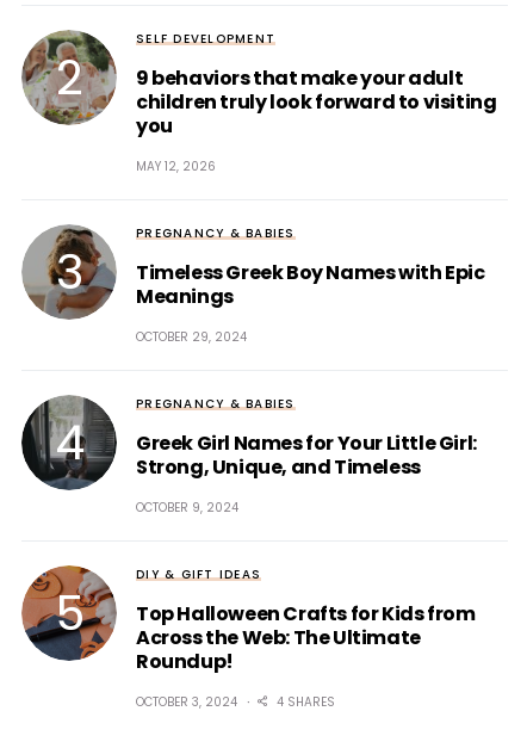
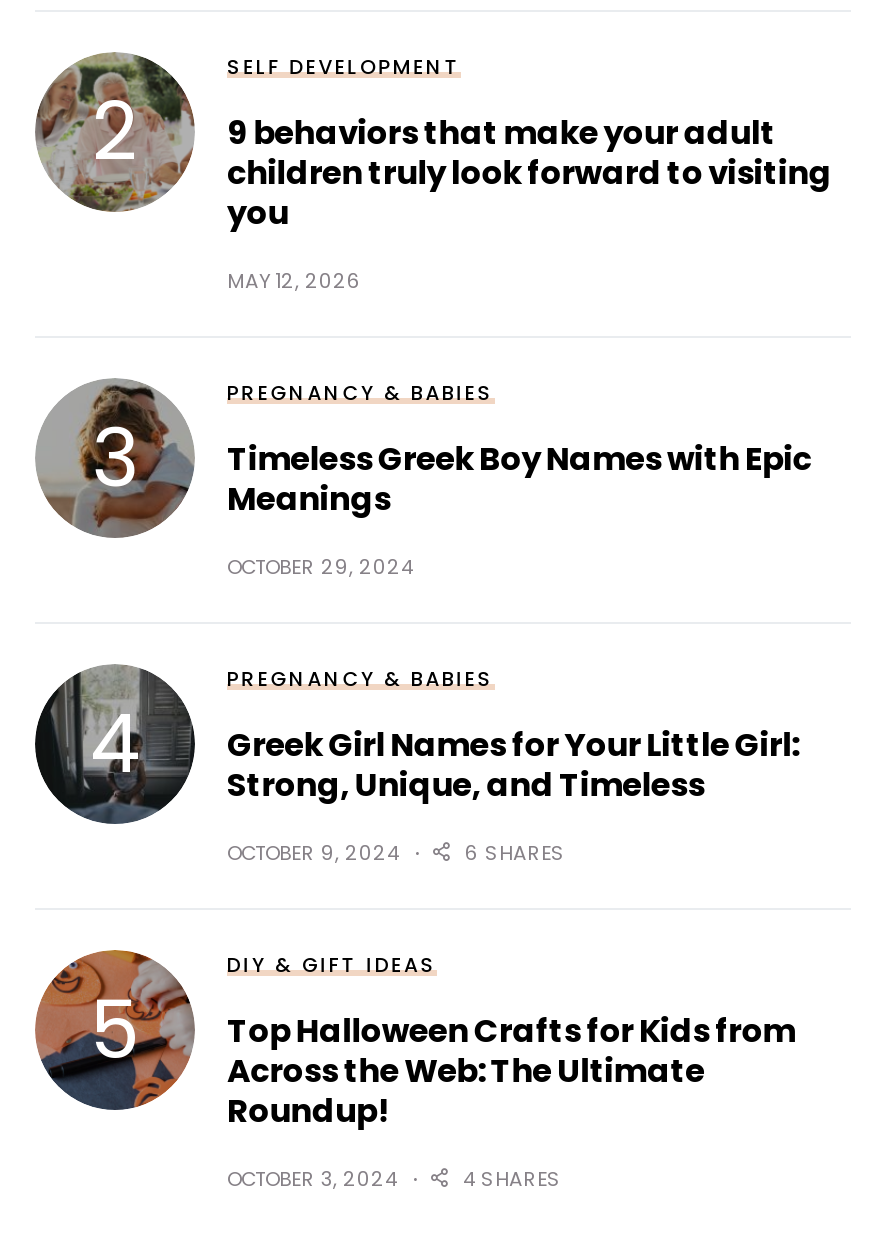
+ 6 SHARES
